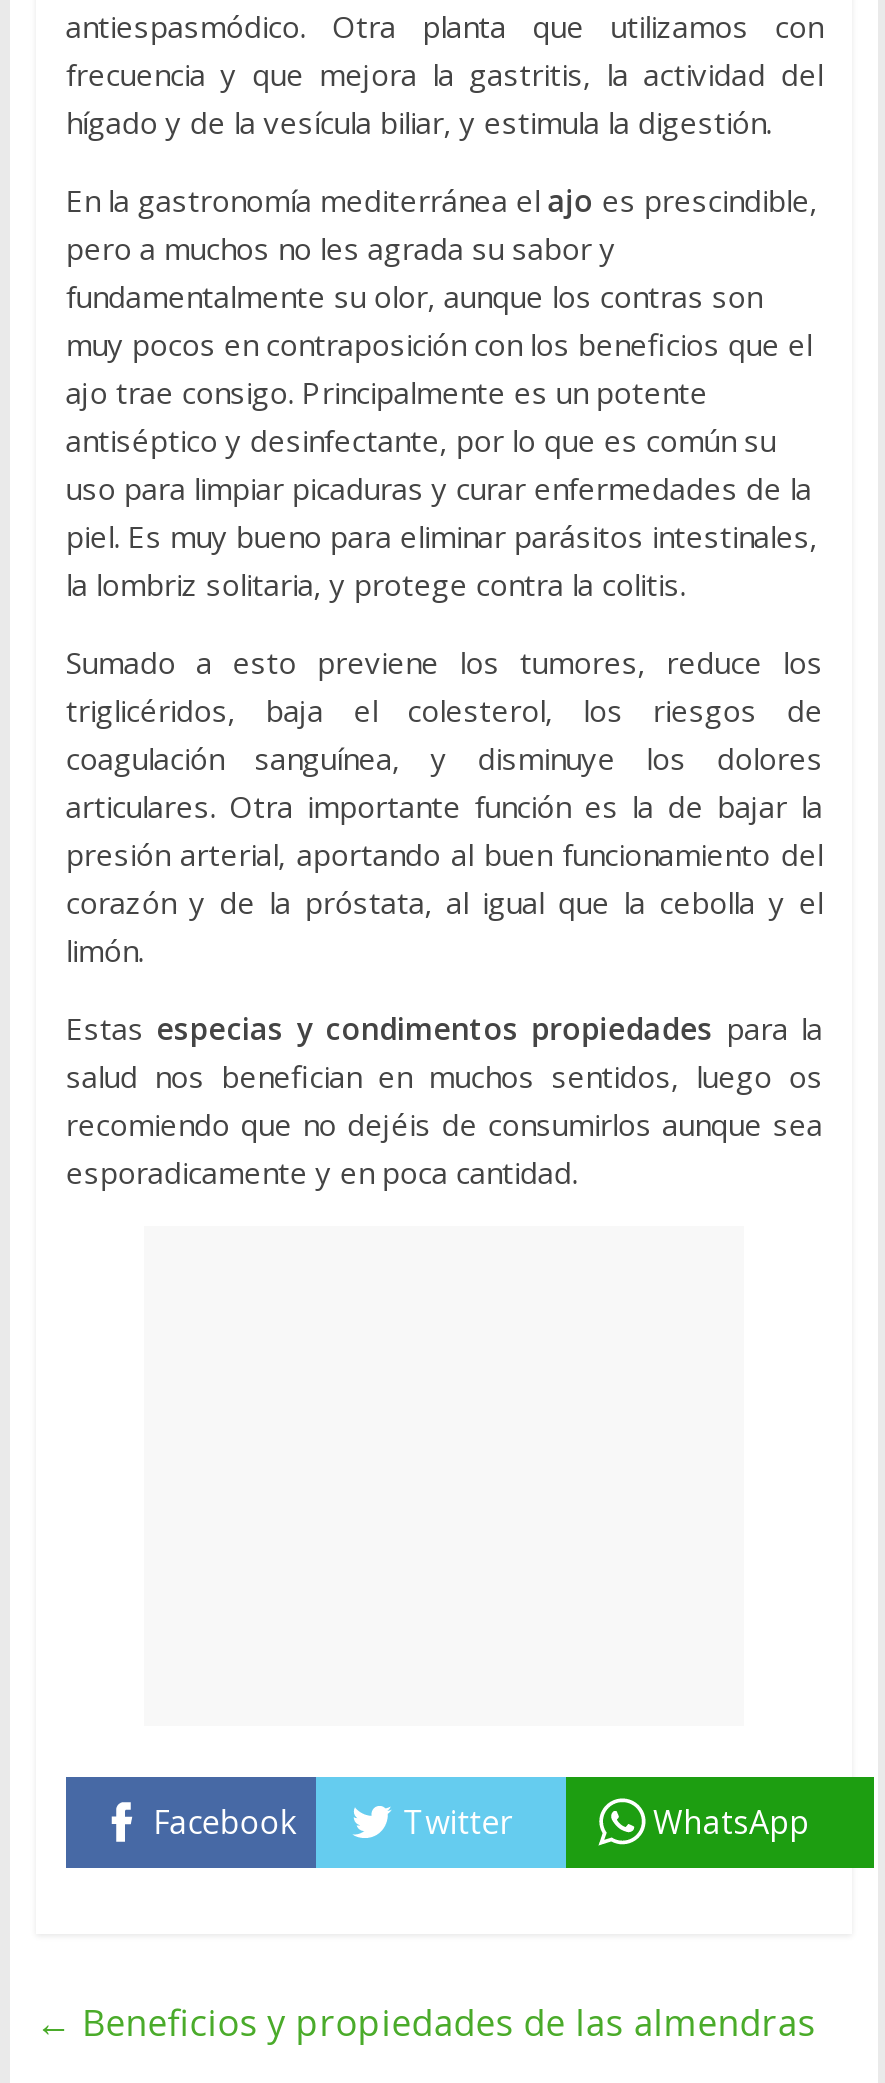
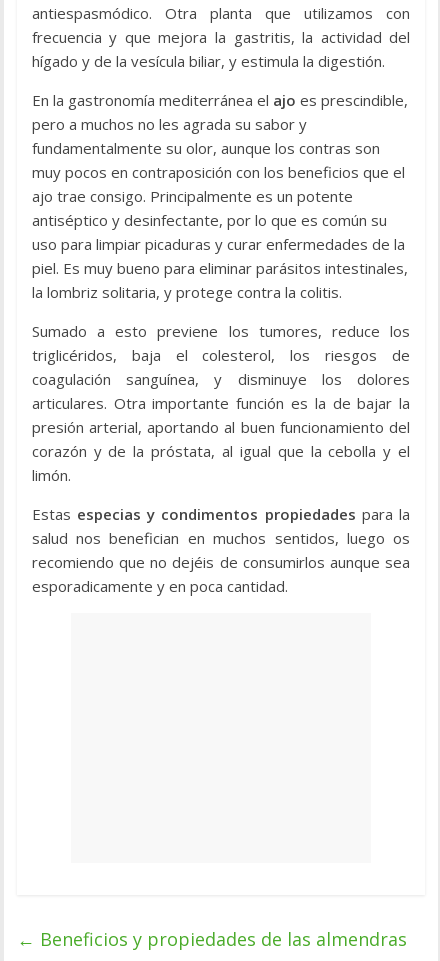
- Facebook
- Twitter
- WhatsApp
